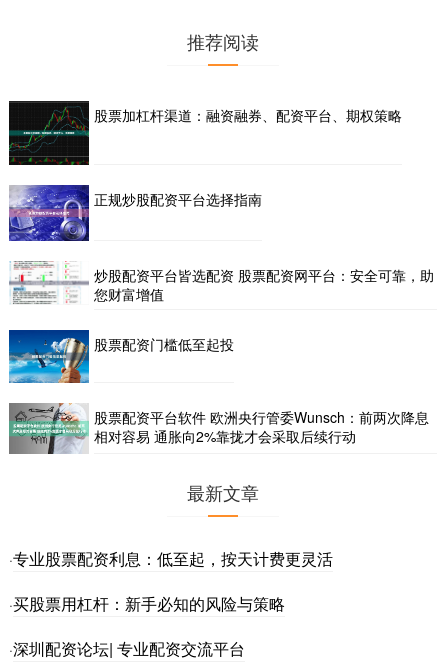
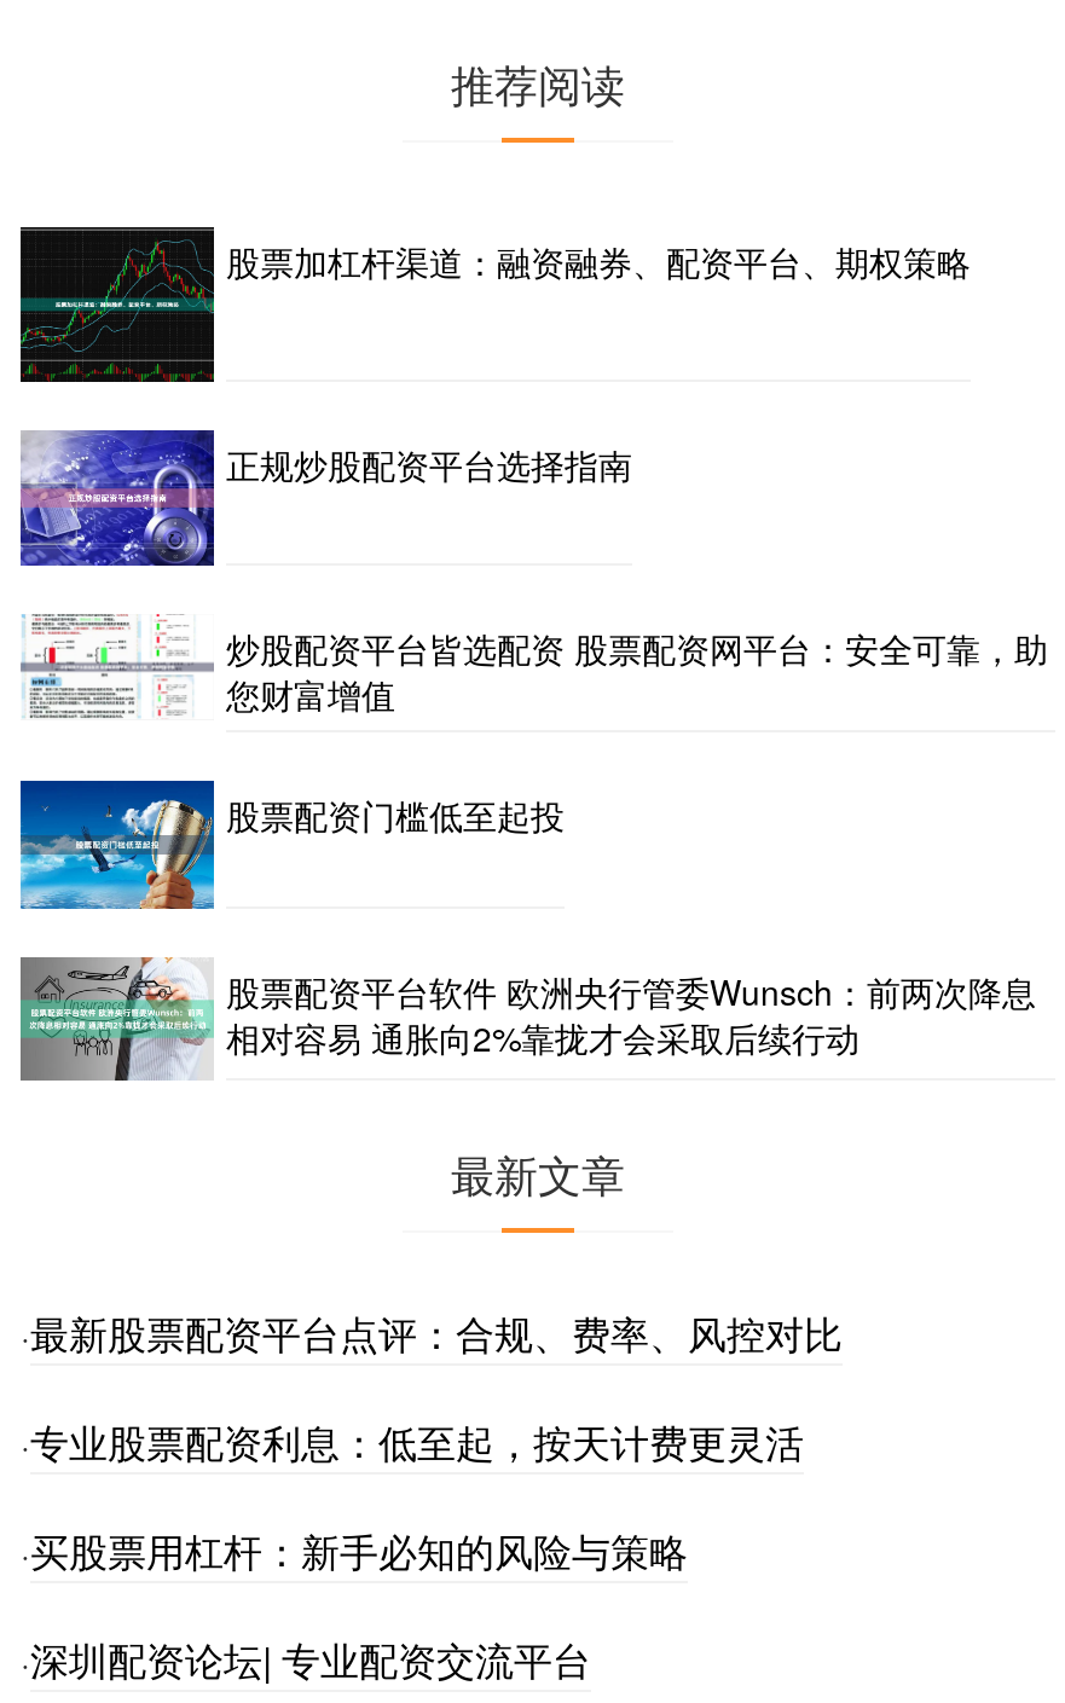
+ ·最新股票配资平台点评：合规、费率、风控对比
